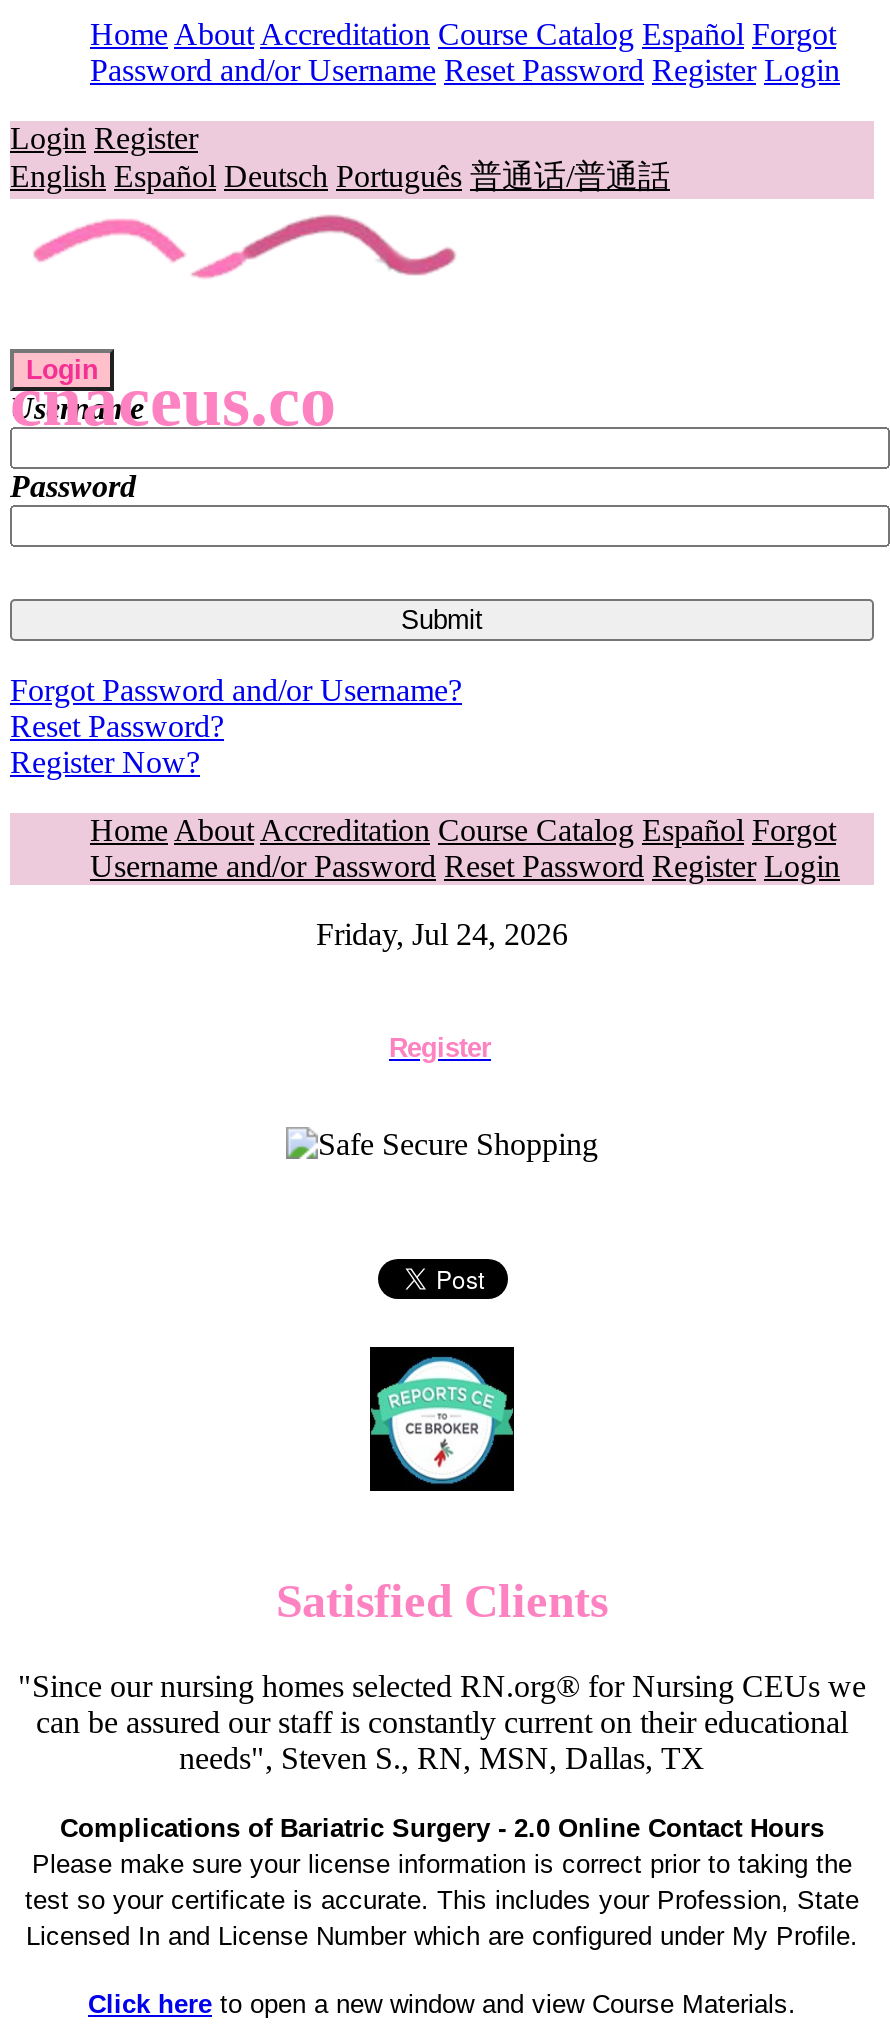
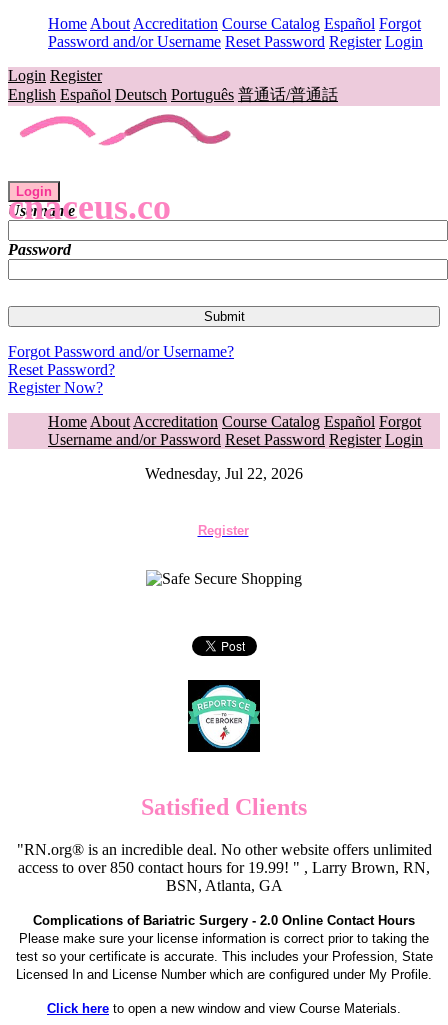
- Friday, Jul 24, 2026
+ Wednesday, Jul 22, 2026

- "Since our nursing homes selected RN.org® for Nursing CEUs we
- can be assured our staff is constantly current on their educational
- needs", Steven S., RN, MSN, Dallas, TX
+ "RN.org® is an incredible deal. No other website offers unlimited
+ access to over 850 contact hours for 19.99! " , Larry Brown, RN,
+ BSN, Atlanta, GA
